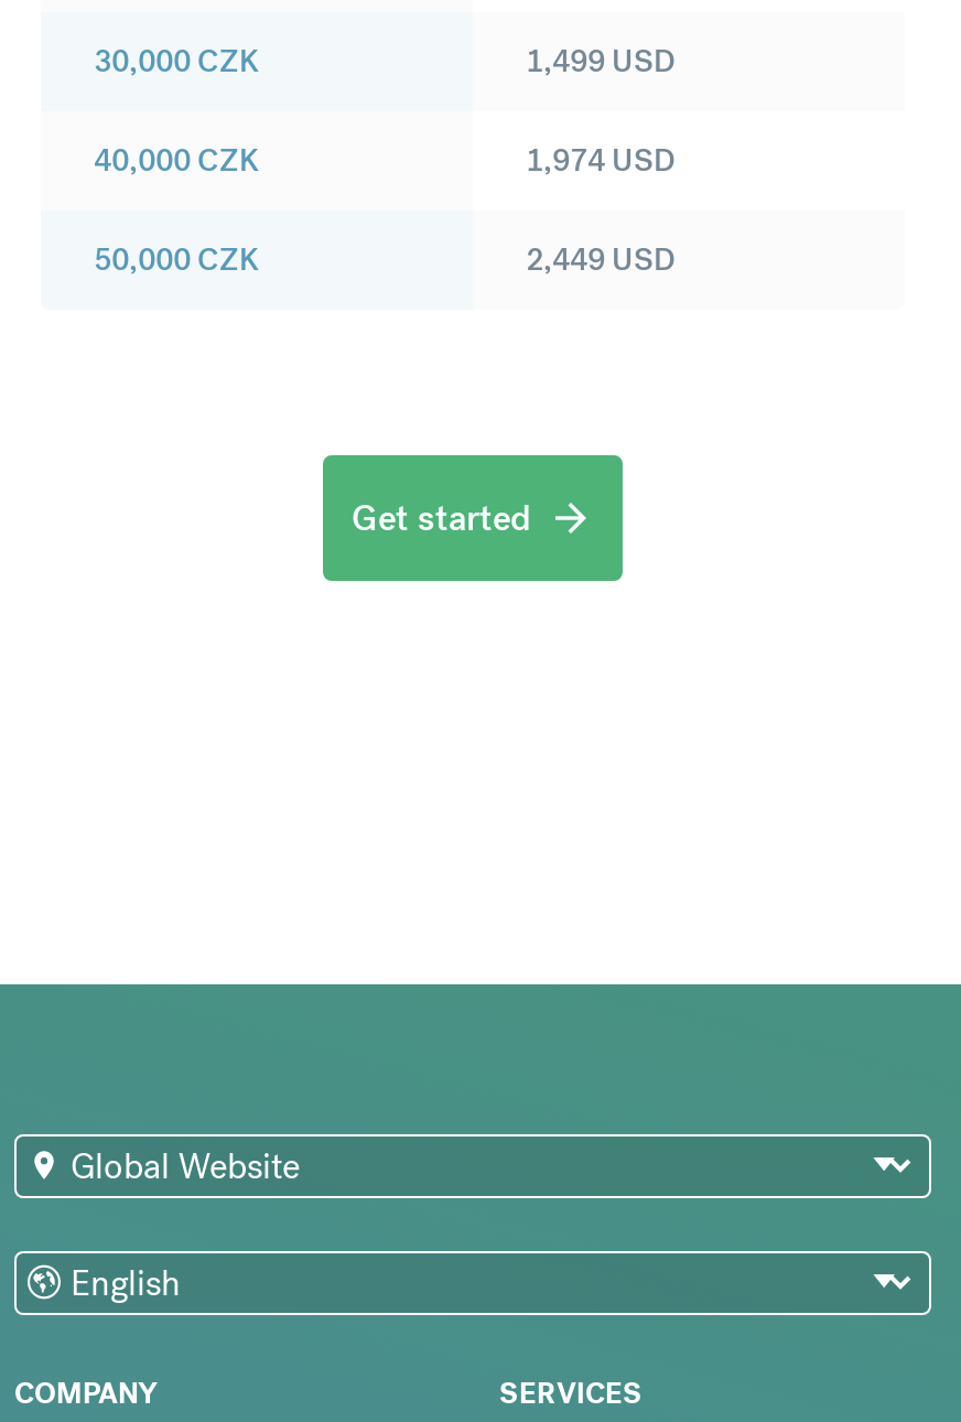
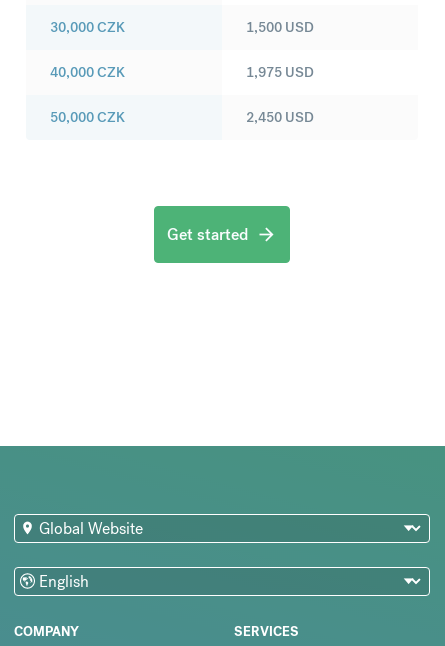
- 1,499 USD
+ 1,500 USD

- 1,974 USD
+ 1,975 USD

- 2,449 USD
+ 2,450 USD
